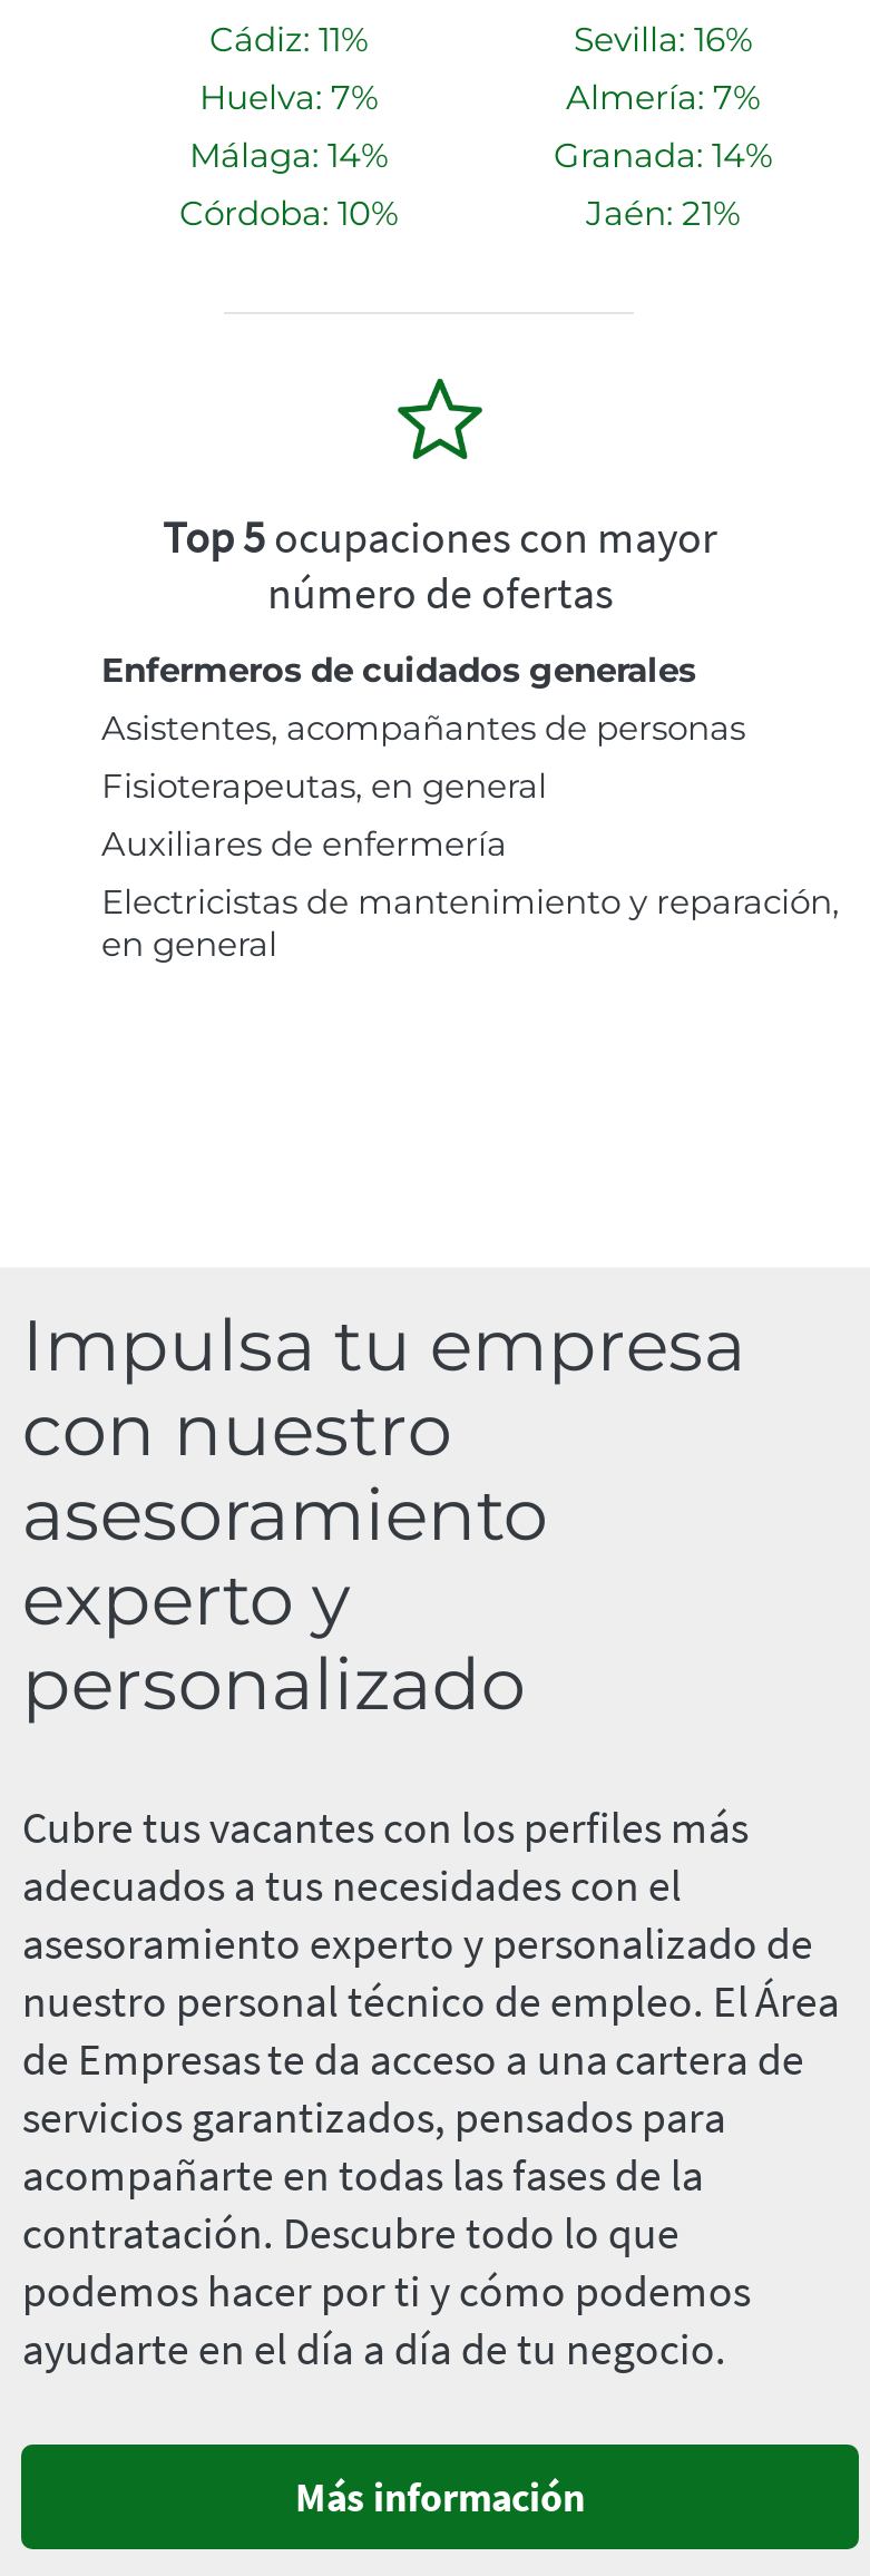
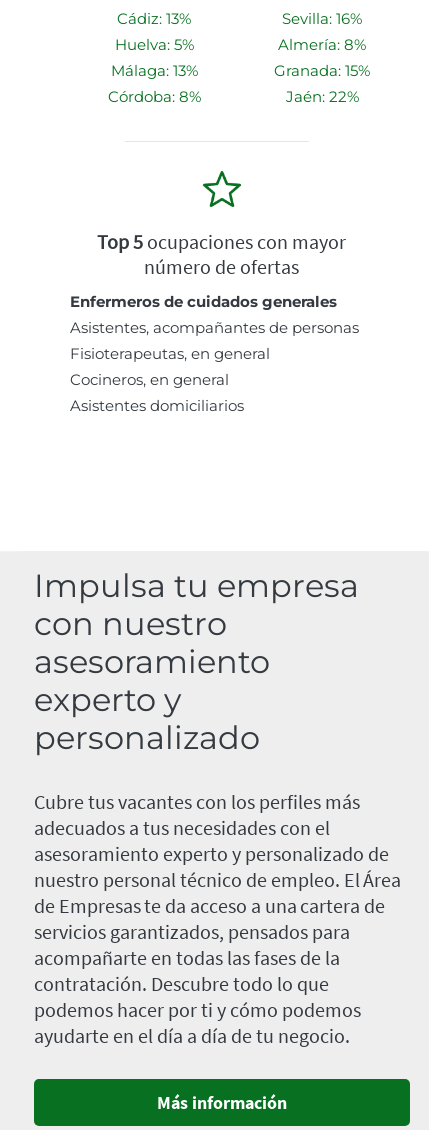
- Cádiz: 11%
+ Cádiz: 13%

- Huelva: 7%
+ Huelva: 5%

- Almería: 7%
+ Almería: 8%

- Málaga: 14%
+ Málaga: 13%

- Granada: 14%
+ Granada: 15%

- Córdoba: 10%
+ Córdoba: 8%

- Jaén: 21%
+ Jaén: 22%

- Auxiliares de enfermería
- Electricistas de mantenimiento y reparación,
- en general
+ Cocineros, en general
+ Asistentes domiciliarios
